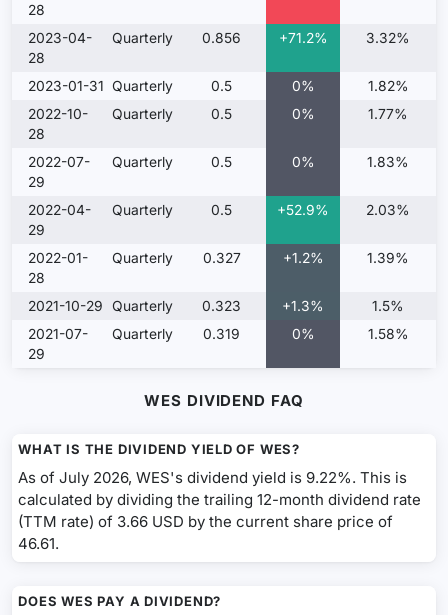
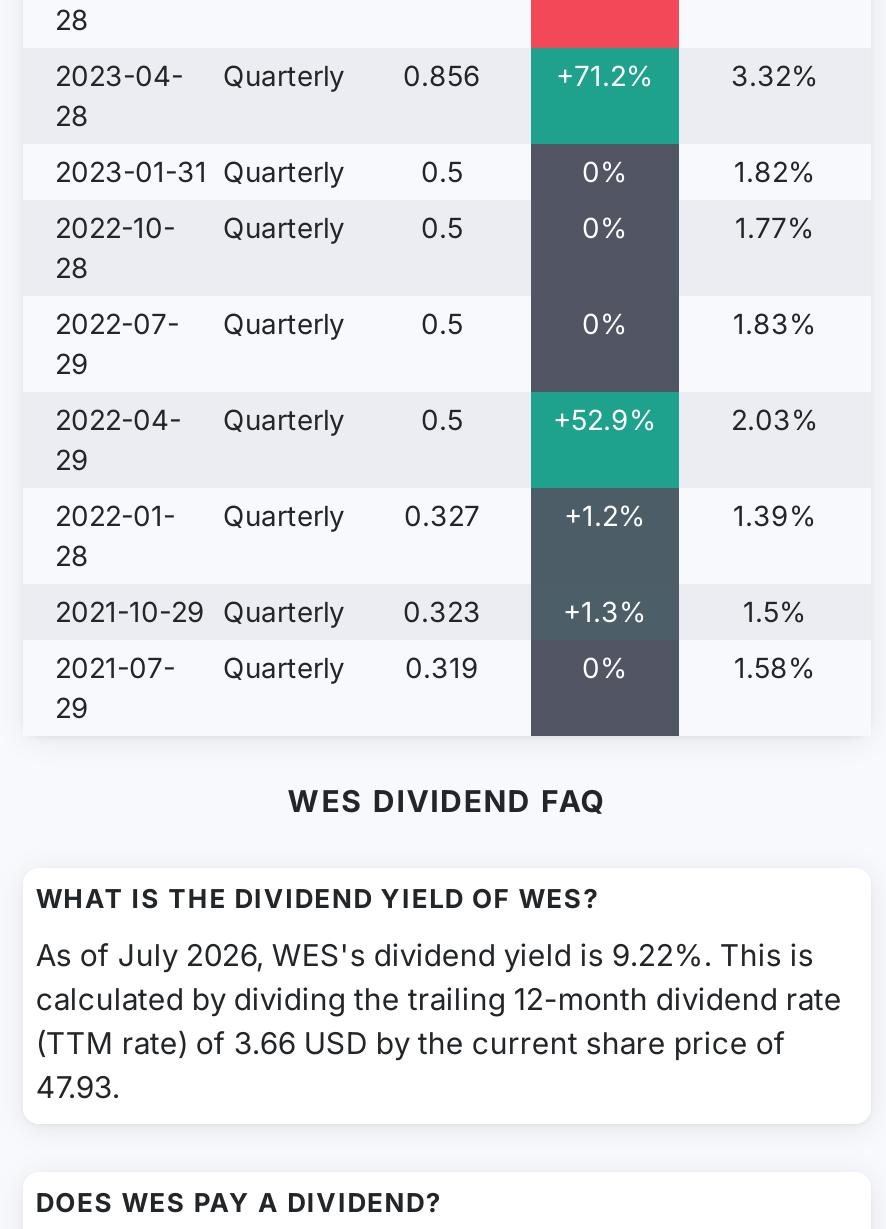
- 46.61.
+ 47.93.
